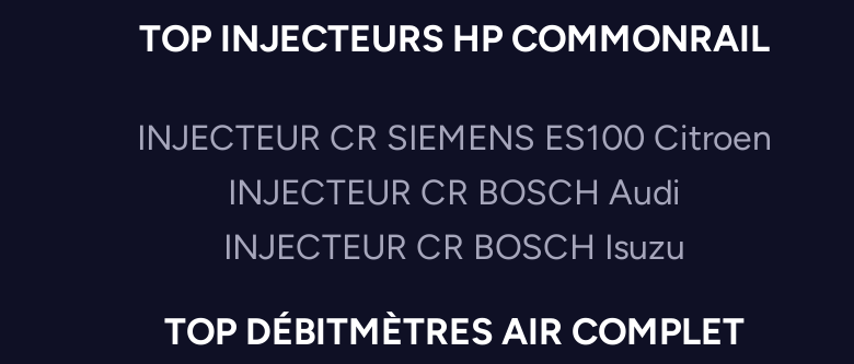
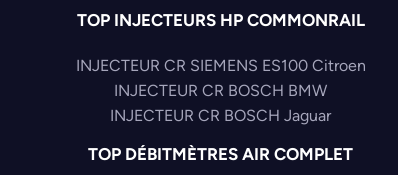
- INJECTEUR CR BOSCH Audi
+ INJECTEUR CR BOSCH BMW

- INJECTEUR CR BOSCH Isuzu
+ INJECTEUR CR BOSCH Jaguar
